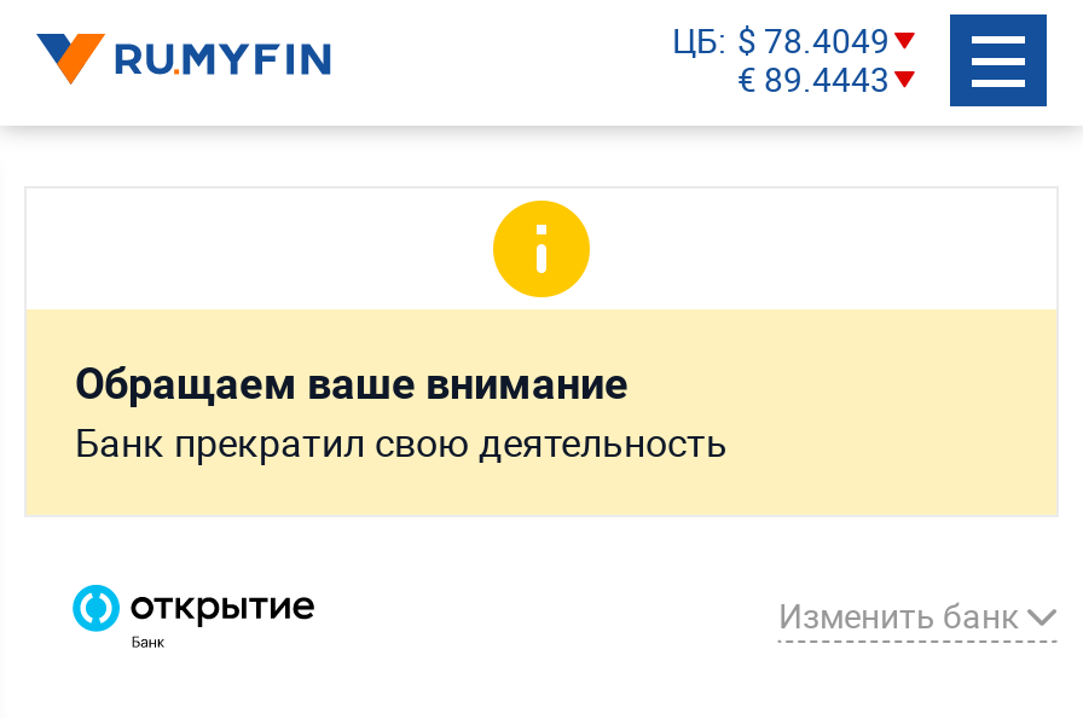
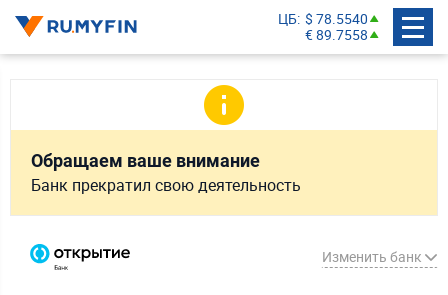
- ЦБ $ 78.4049
- € 89.4443
+ ЦБ $ 78.5540
+ € 89.7558
